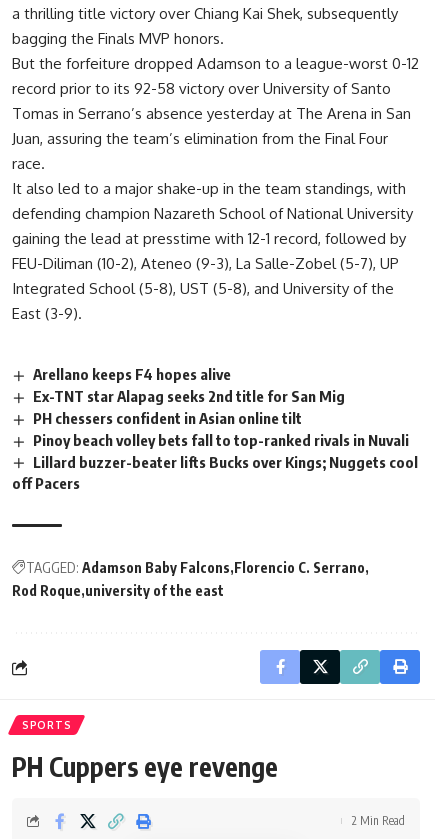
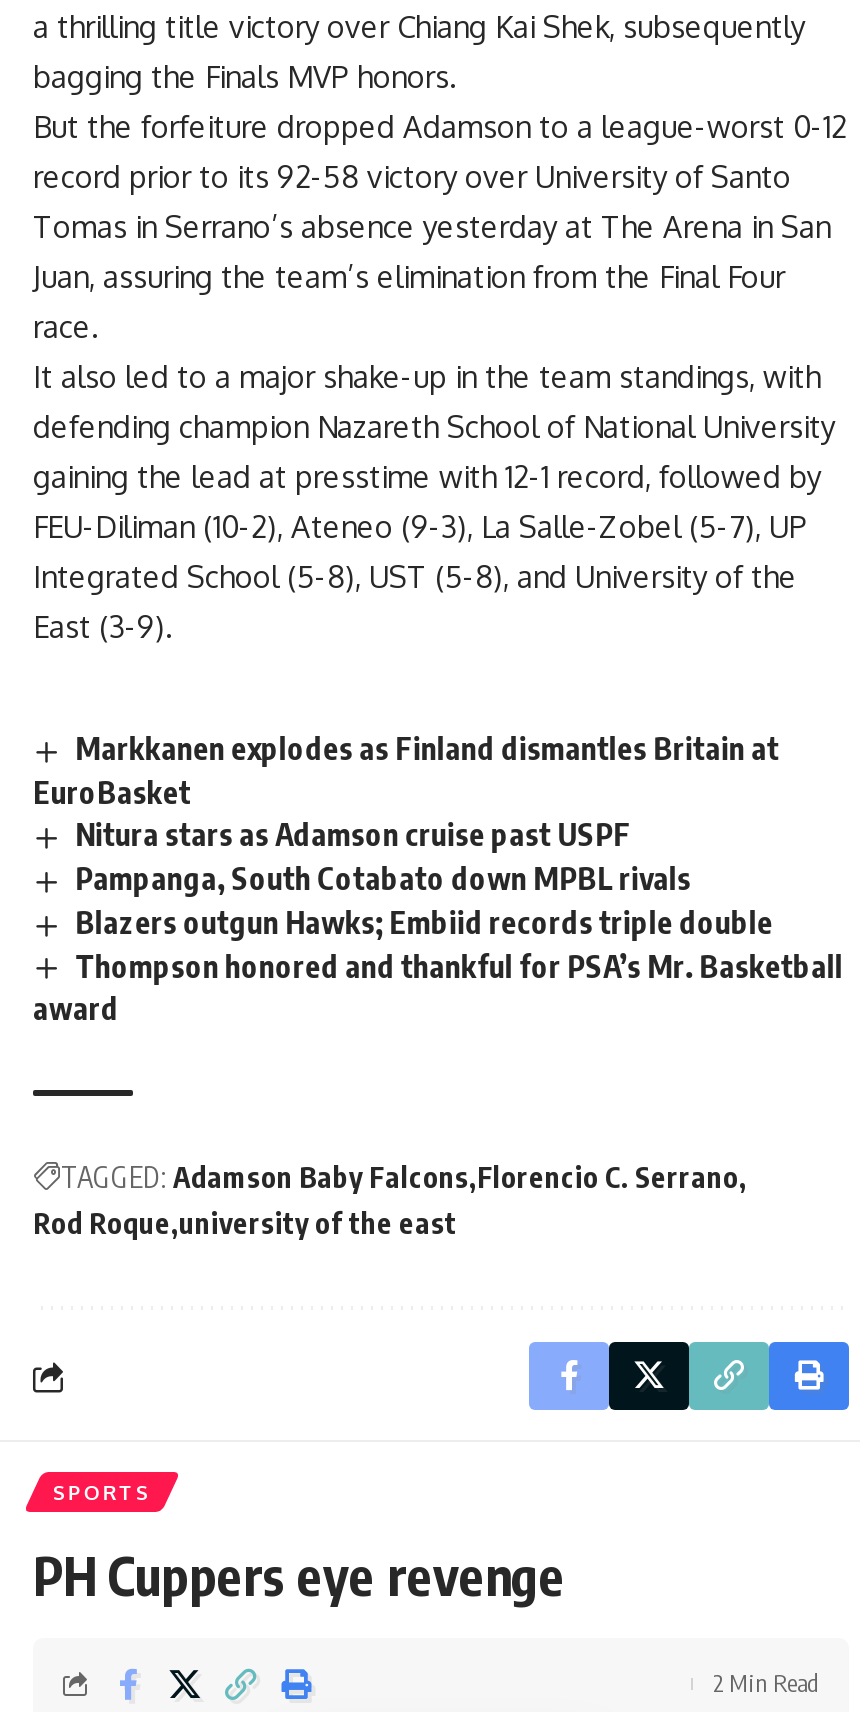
- Arellano keeps F4 hopes alive
- Ex-TNT star Alapag seeks 2nd title for San Mig
- PH chessers confident in Asian online tilt
- Pinoy beach volley bets fall to top-ranked rivals in Nuvali
- Lillard buzzer-beater lifts Bucks over Kings; Nuggets cool
- off Pacers
+ Markkanen explodes as Finland dismantles Britain at
+ EuroBasket
+ Nitura stars as Adamson cruise past USPF
+ Pampanga, South Cotabato down MPBL rivals
+ Blazers outgun Hawks; Embiid records triple double
+ Thompson honored and thankful for PSA’s Mr. Basketball
+ award
